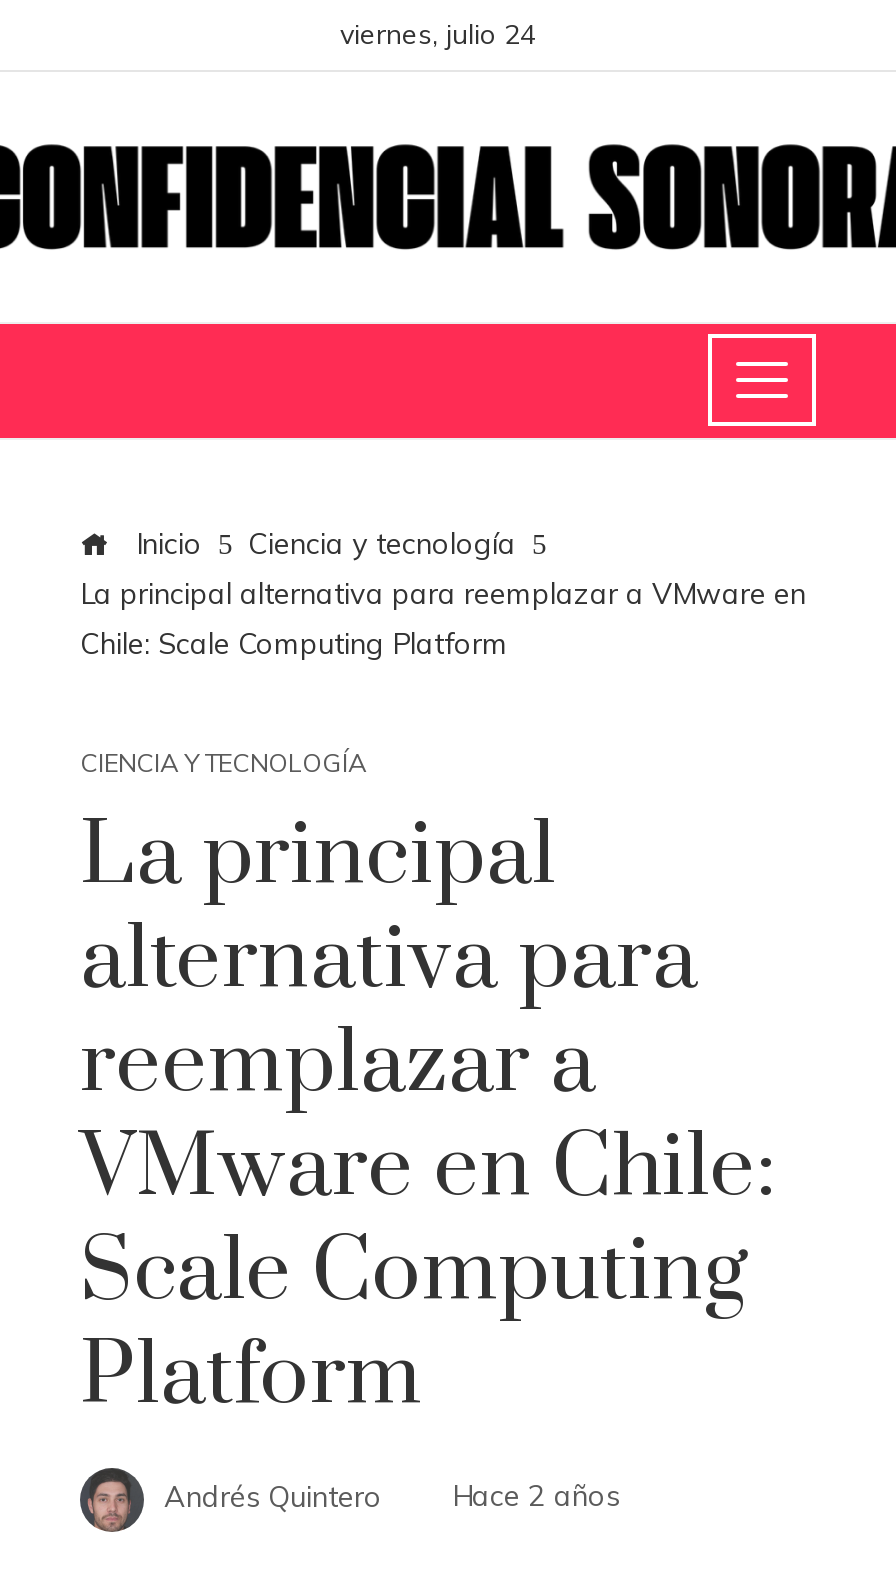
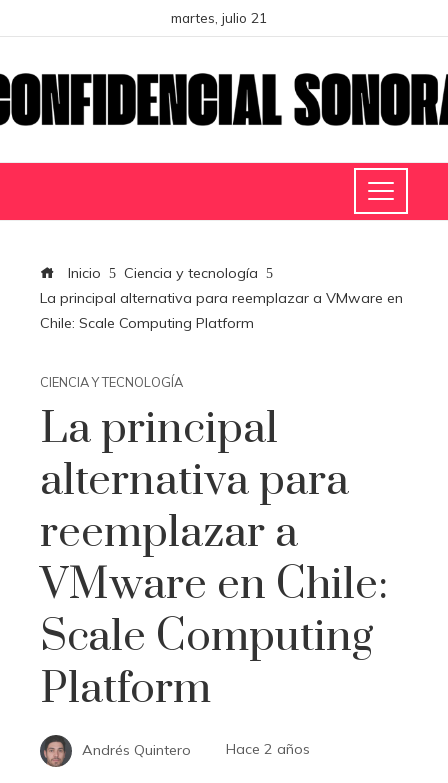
- viernes, julio 24
+ martes, julio 21
